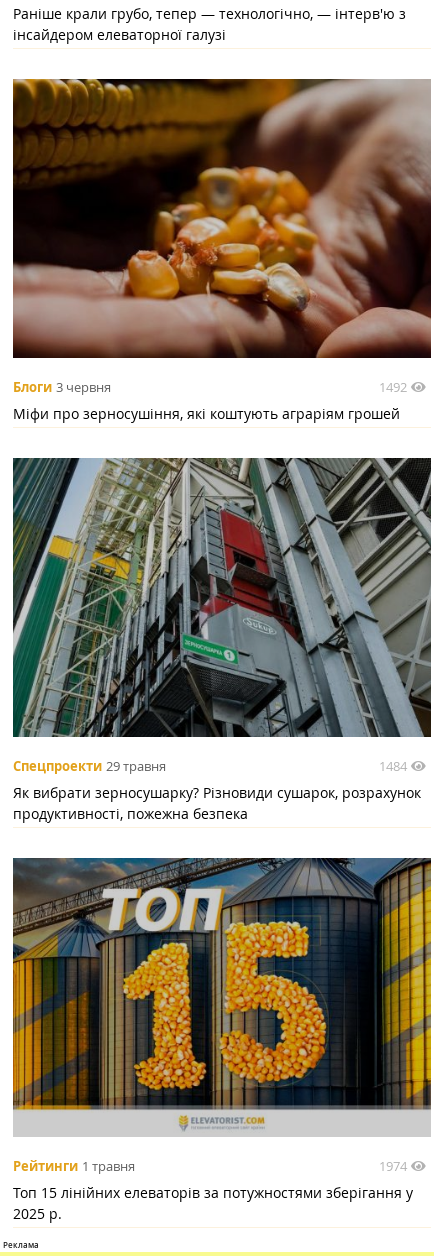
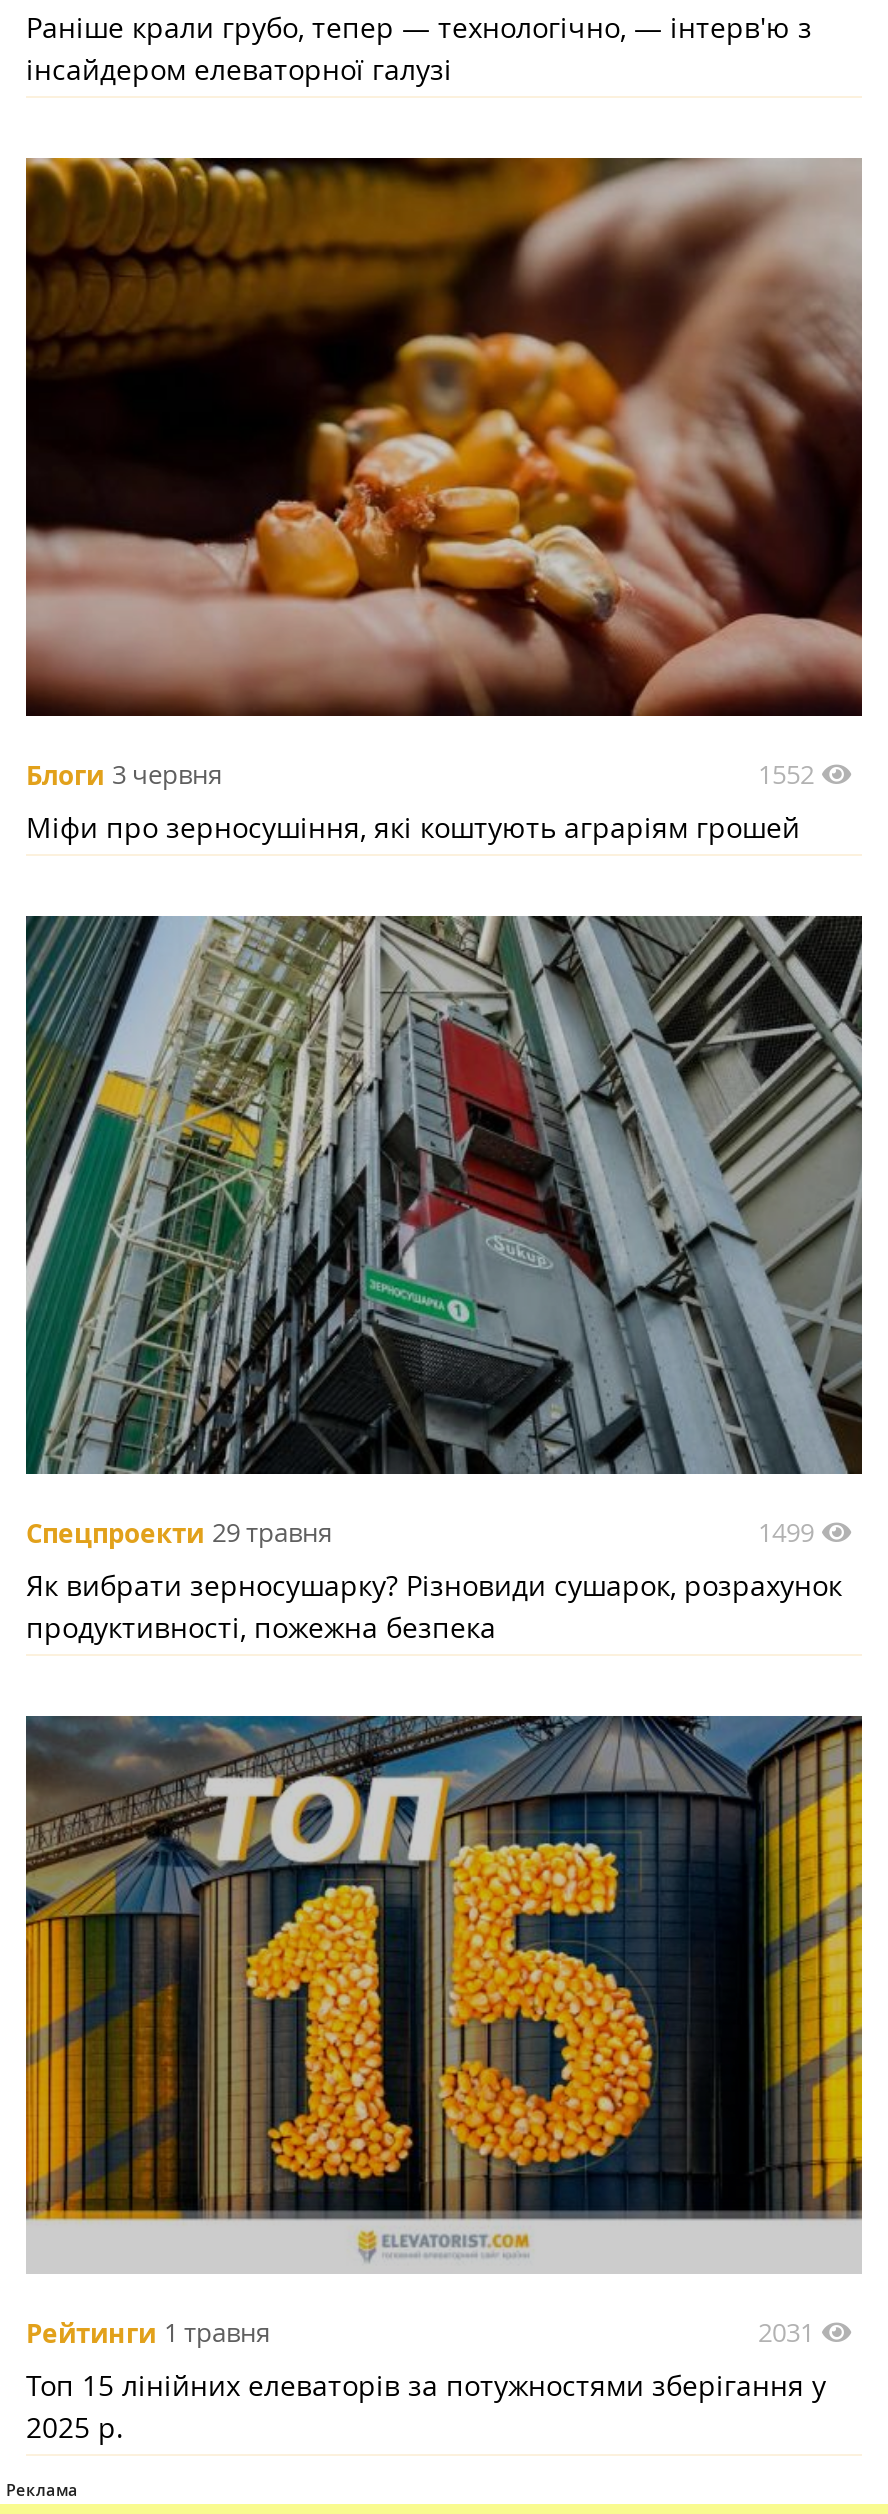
- 1492
+ 1552

- 1484
+ 1499

- 1974
+ 2031
